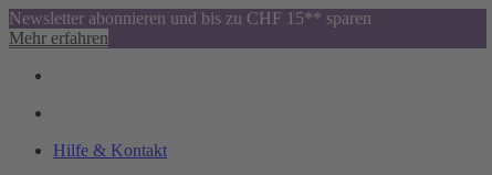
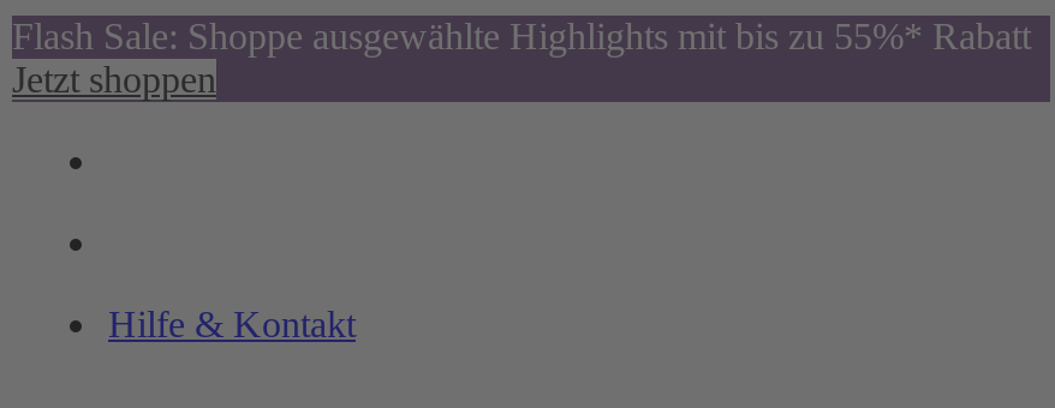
- Newsletter abonnieren und bis zu CHF 15** sparen
- Mehr erfahren
+ Flash Sale: Shoppe ausgewählte Highlights mit bis zu 55%* Rabatt
+ Jetzt shoppen
